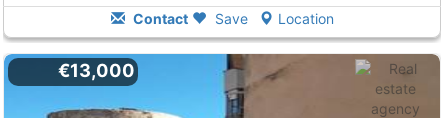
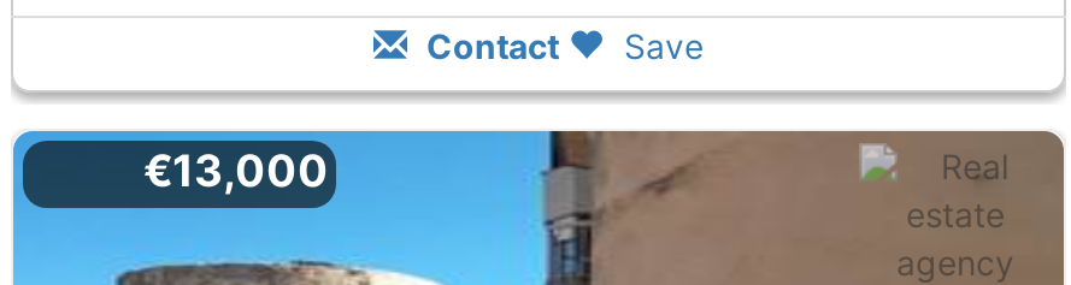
- Location
